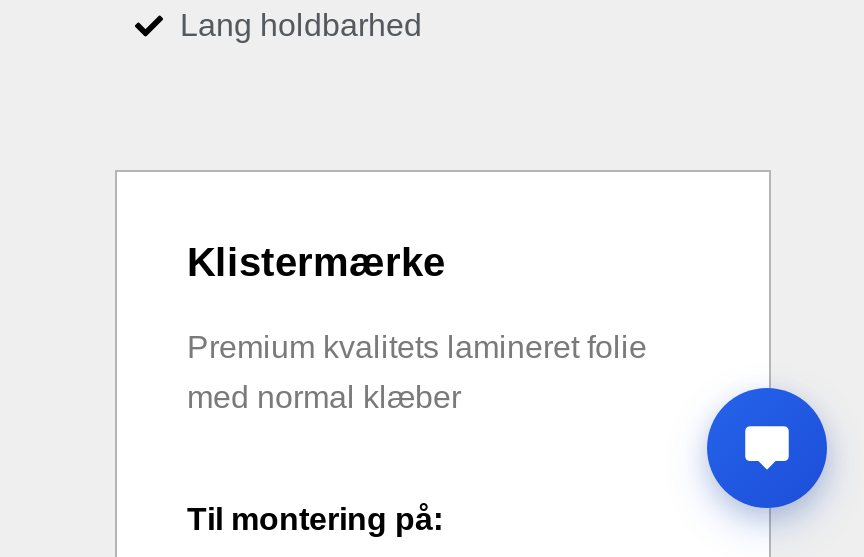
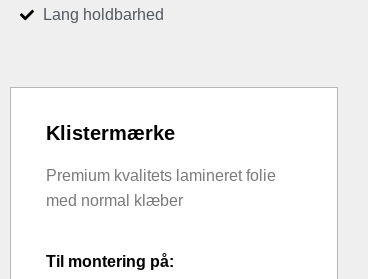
- [image]
